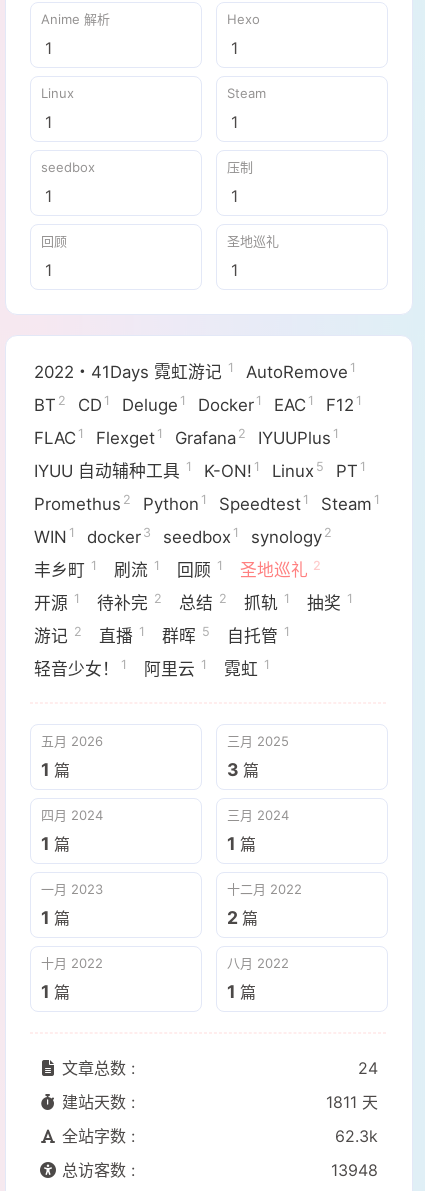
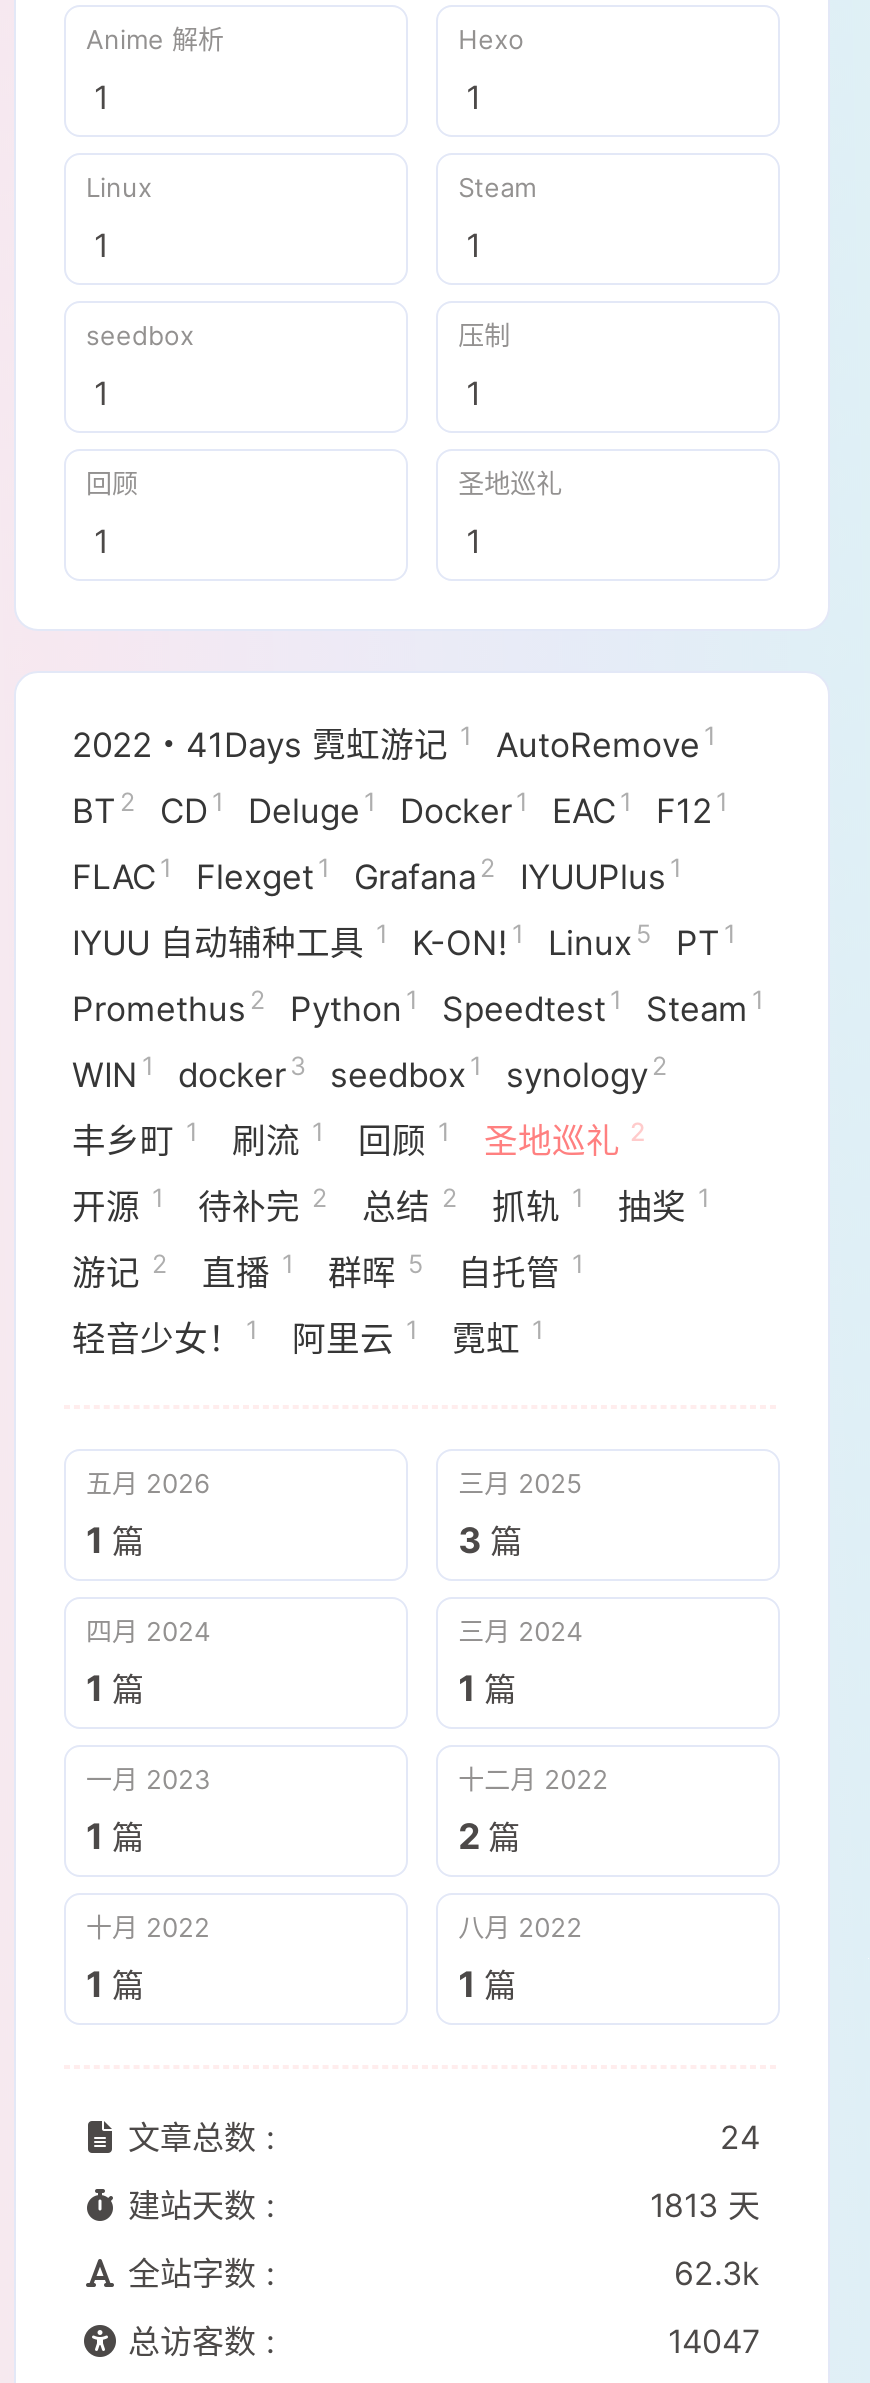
- 1811 天
+ 1813 天

- 13948
+ 14047
